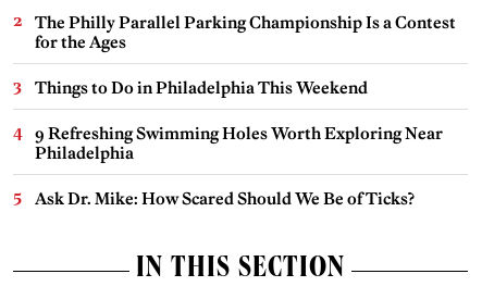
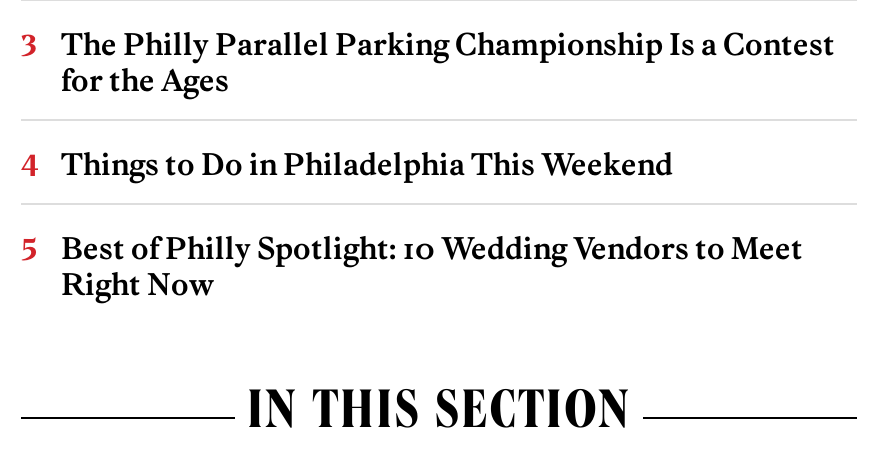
- 9 Refreshing Swimming Holes Worth Exploring Near
- Philadelphia
- Ask Dr. Mike: How Scared Should We Be of Ticks?
+ Best of Philly Spotlight: 10 Wedding Vendors to Meet
+ Right Now
